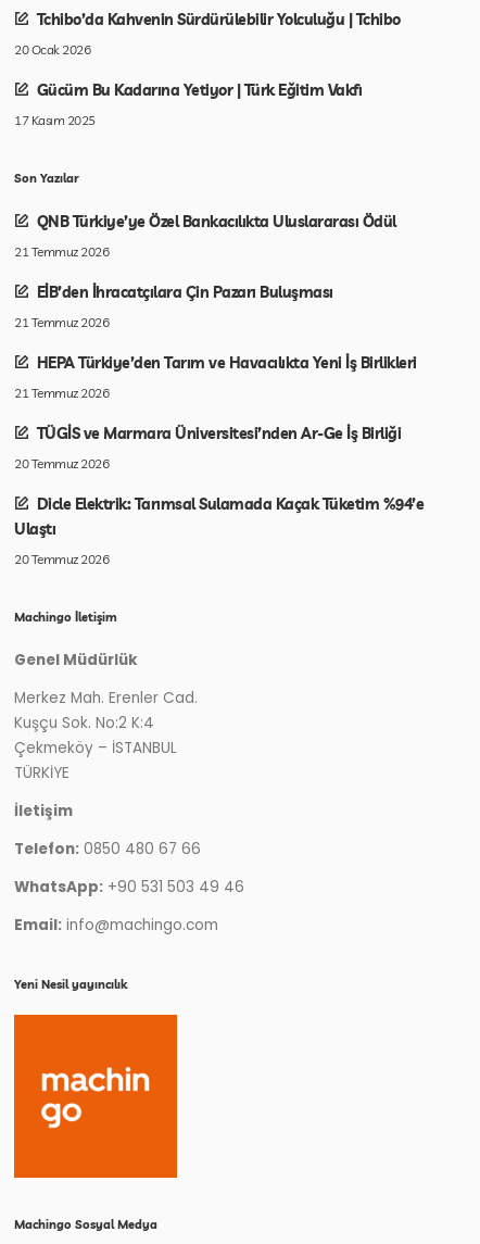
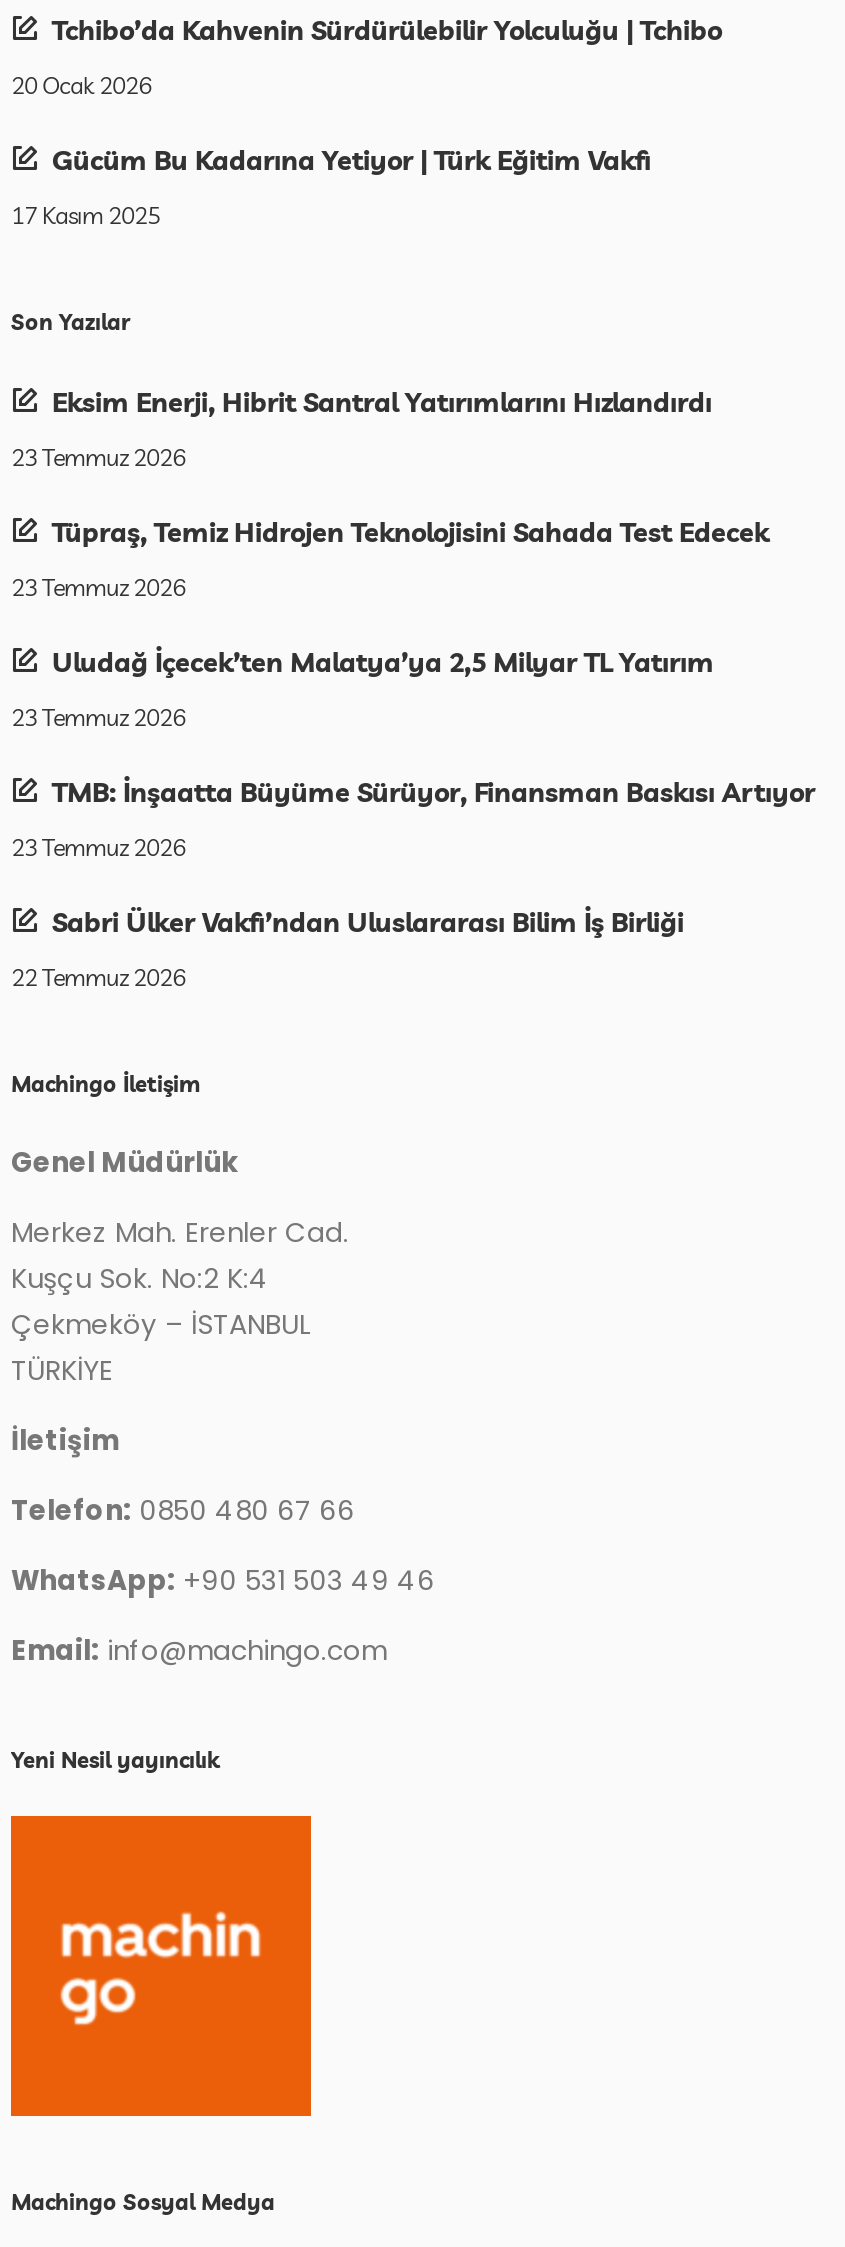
- QNB Türkiye’ye Özel Bankacılıkta Uluslararası Ödül
+ Eksim Enerji, Hibrit Santral Yatırımlarını Hızlandırdı

- 21 Temmuz 2026
+ 23 Temmuz 2026

- EİB’den İhracatçılara Çin Pazarı Buluşması
+ Tüpraş, Temiz Hidrojen Teknolojisini Sahada Test Edecek

- 21 Temmuz 2026
+ 23 Temmuz 2026

- HEPA Türkiye’den Tarım ve Havacılıkta Yeni İş Birlikleri
+ Uludağ İçecek’ten Malatya’ya 2,5 Milyar TL Yatırım

- 21 Temmuz 2026
+ 23 Temmuz 2026

- TÜGİS ve Marmara Üniversitesi’nden Ar-Ge İş Birliği
+ TMB: İnşaatta Büyüme Sürüyor, Finansman Baskısı Artıyor

- 20 Temmuz 2026
+ 23 Temmuz 2026

- Dicle Elektrik: Tarımsal Sulamada Kaçak Tüketim %94’e
- Ulaştı
+ Sabri Ülker Vakfı’ndan Uluslararası Bilim İş Birliği

- 20 Temmuz 2026
+ 22 Temmuz 2026
